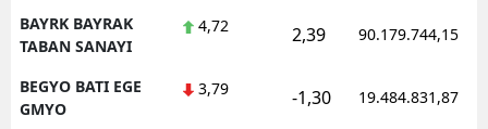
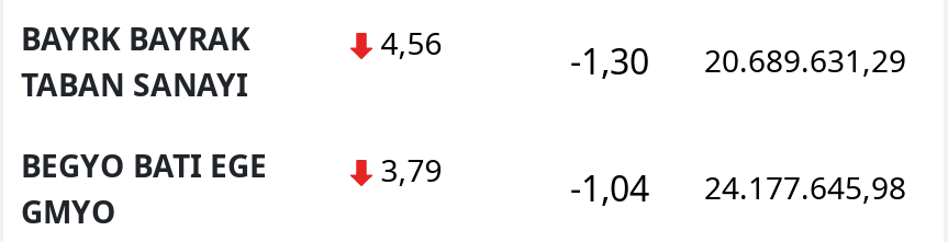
- 4,72
+ 4,56

- 2,39
+ -1,30

- 90.179.744,15
+ 20.689.631,29

- -1,30
+ -1,04

- 19.484.831,87
+ 24.177.645,98
